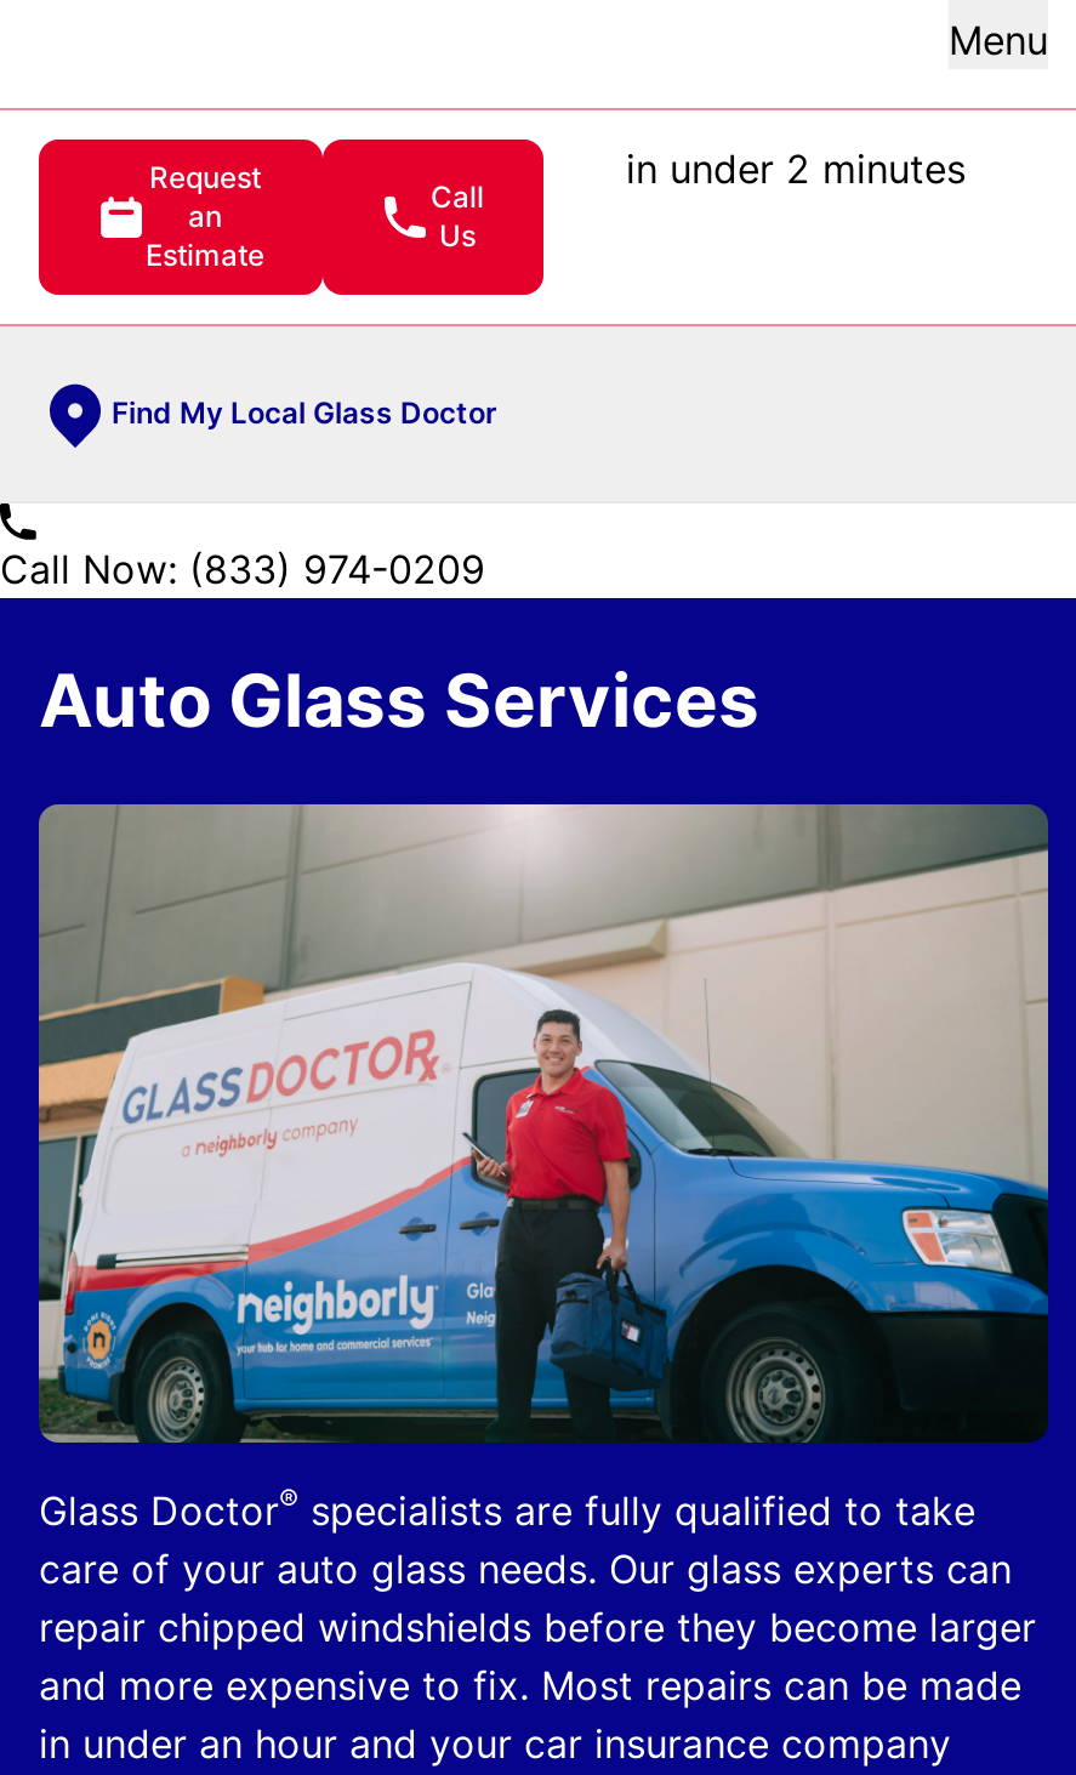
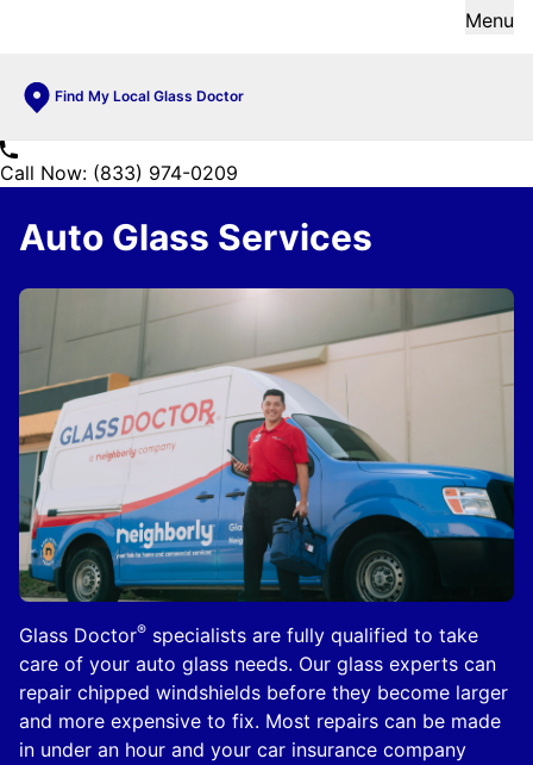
- [image]
- Request
- an
- Estimate

- in under 2 minutes

- Call
- Us
